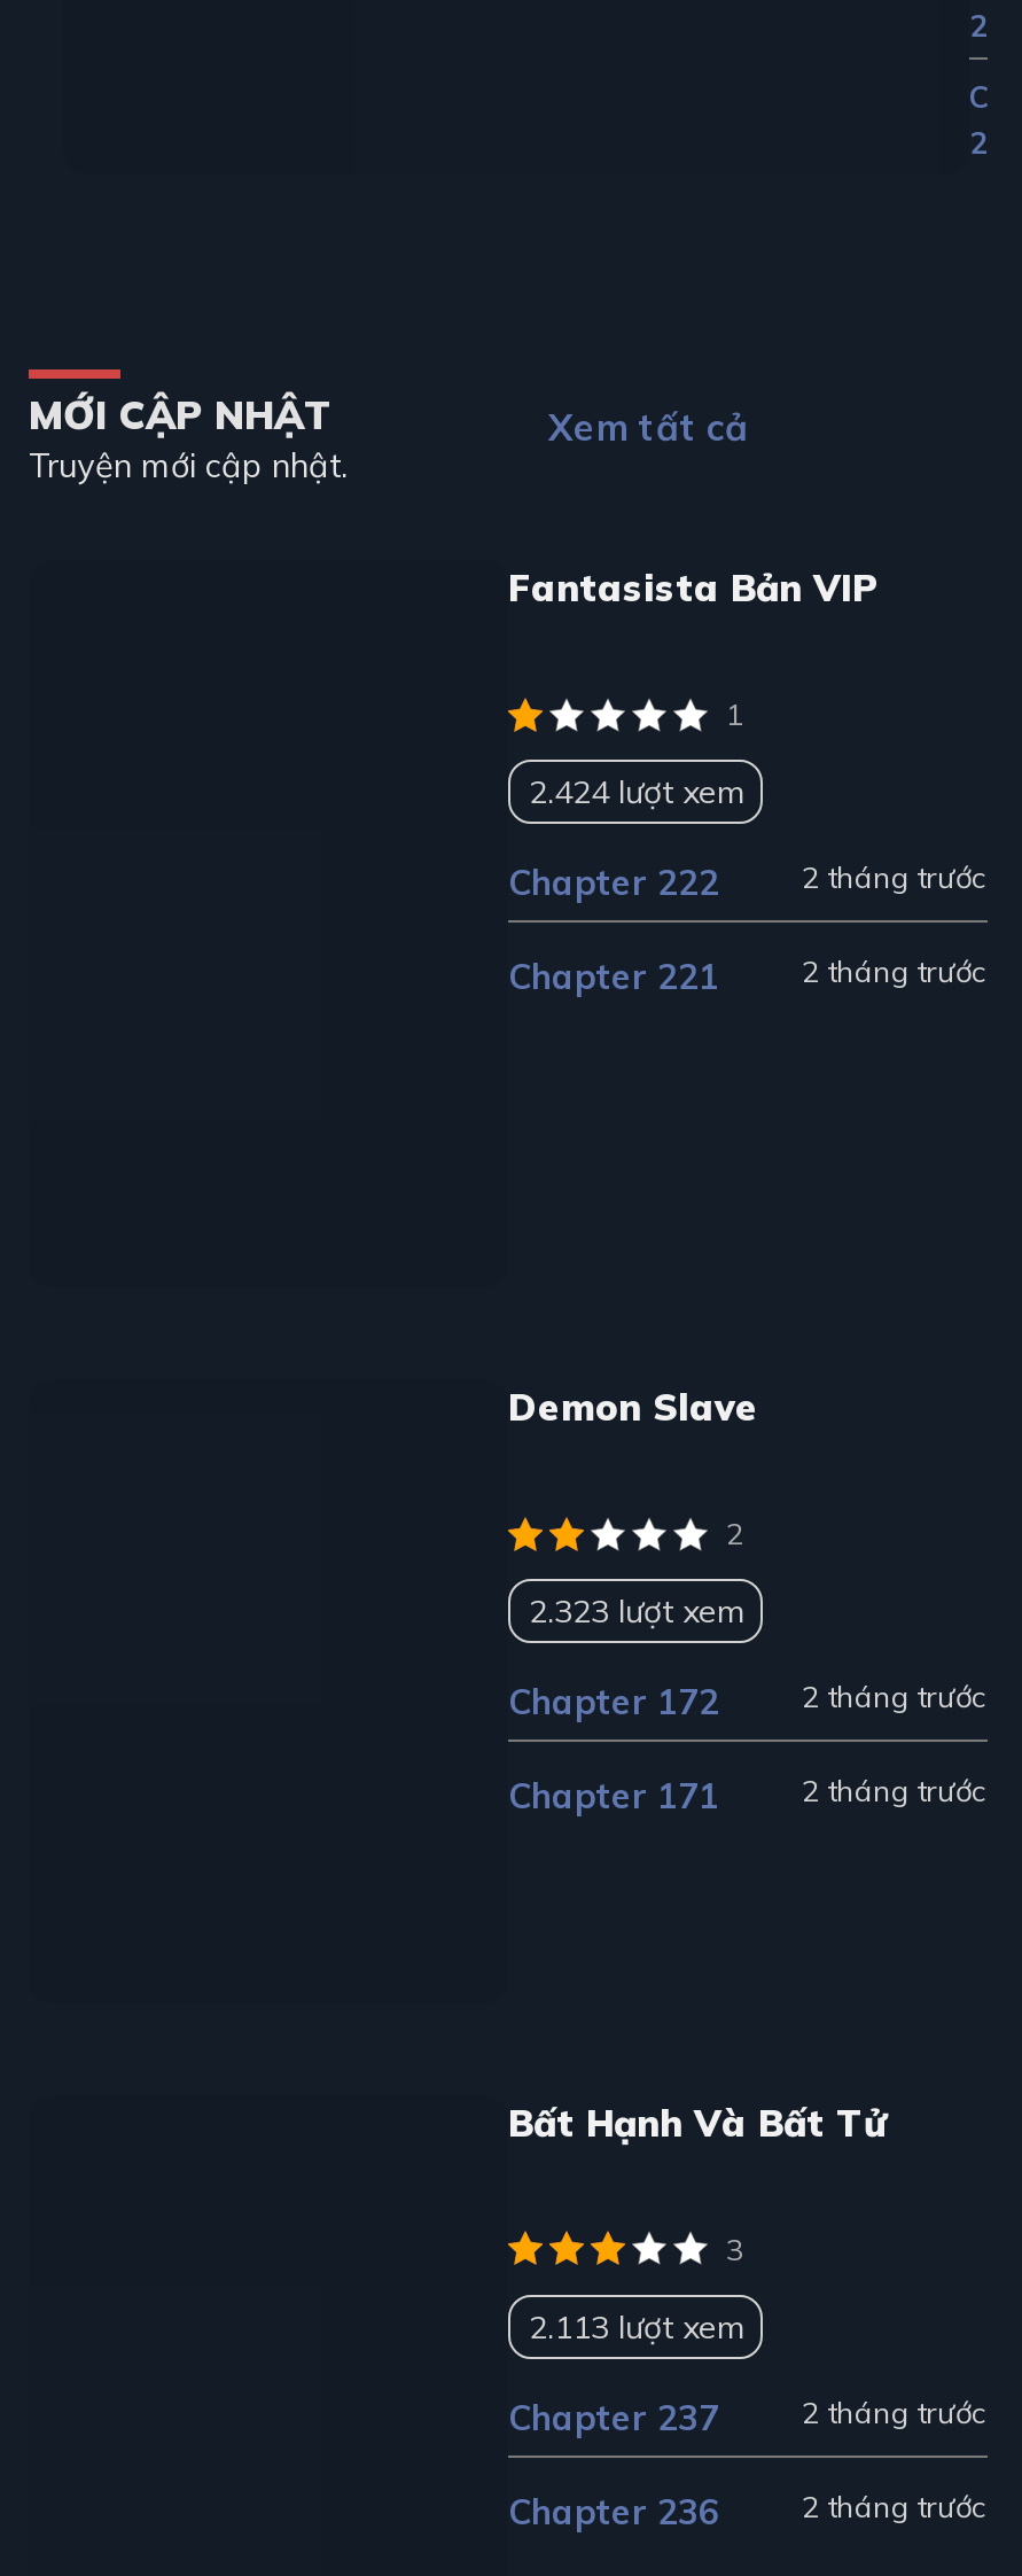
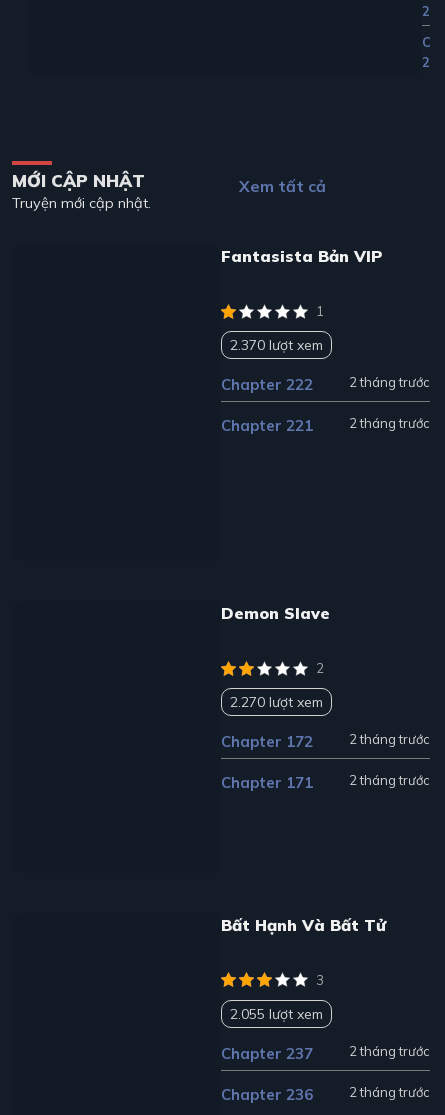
- 2.424 lượt xem
+ 2.370 lượt xem

- 2.323 lượt xem
+ 2.270 lượt xem

- 2.113 lượt xem
+ 2.055 lượt xem
